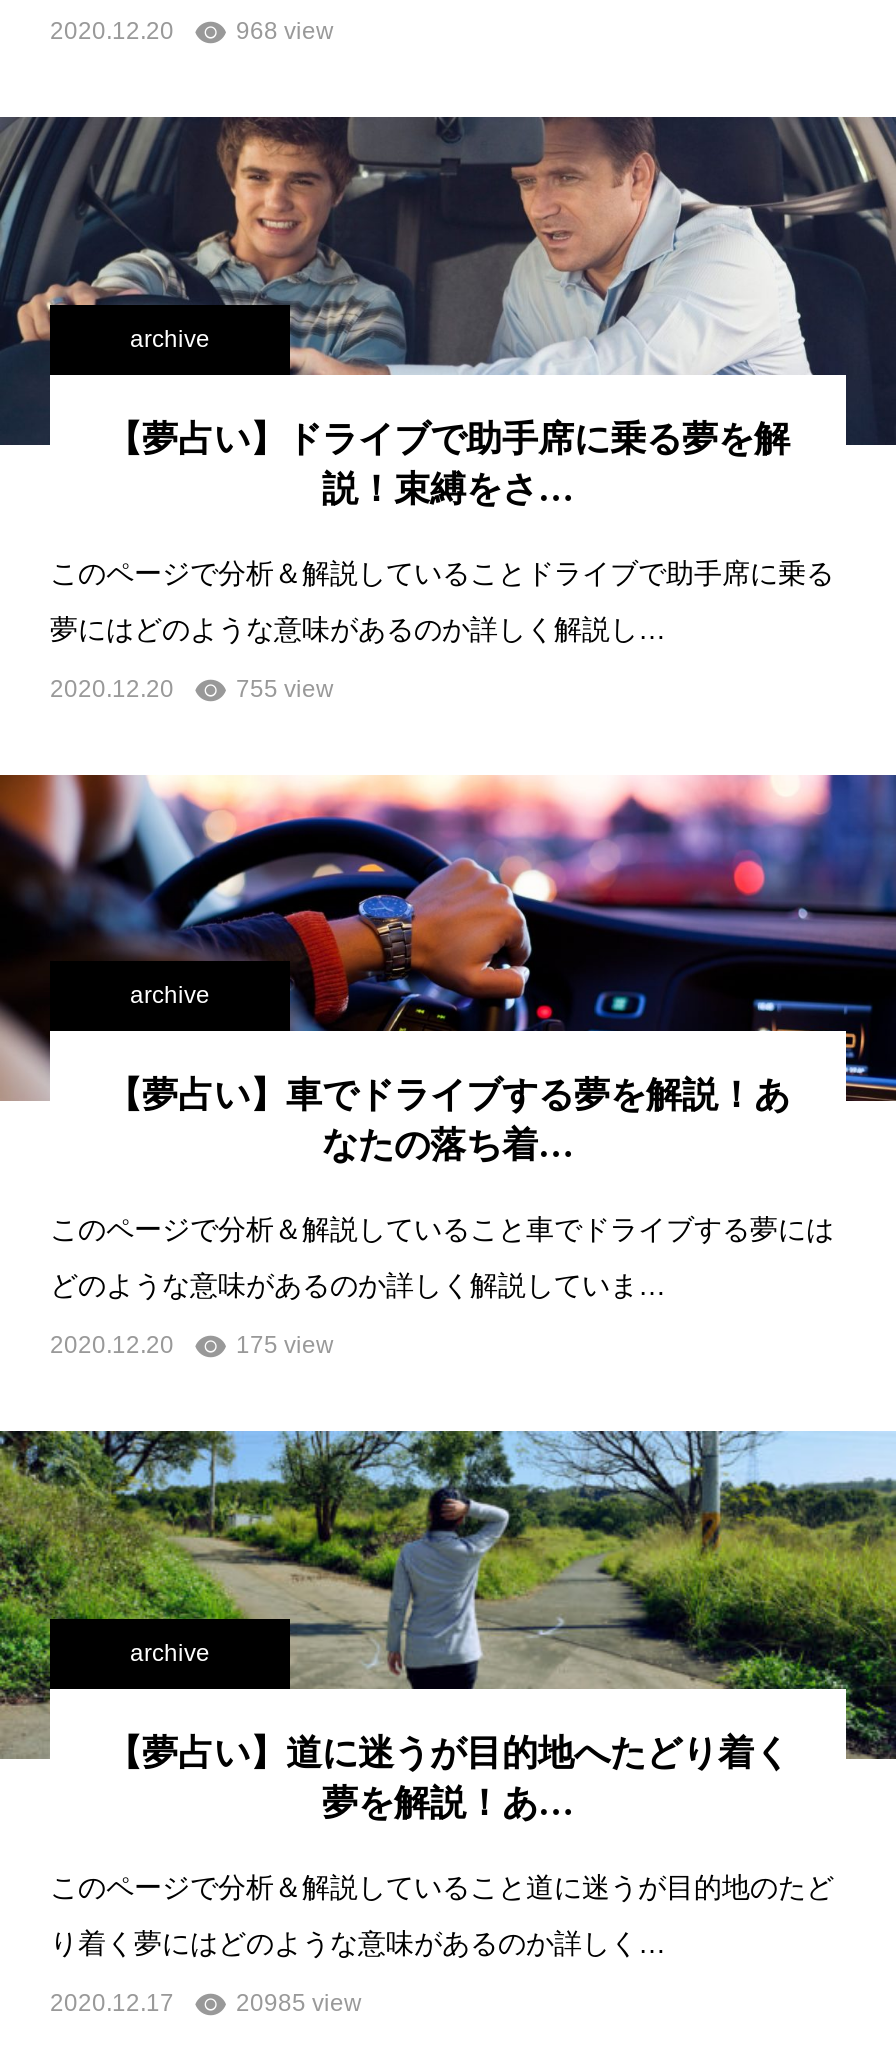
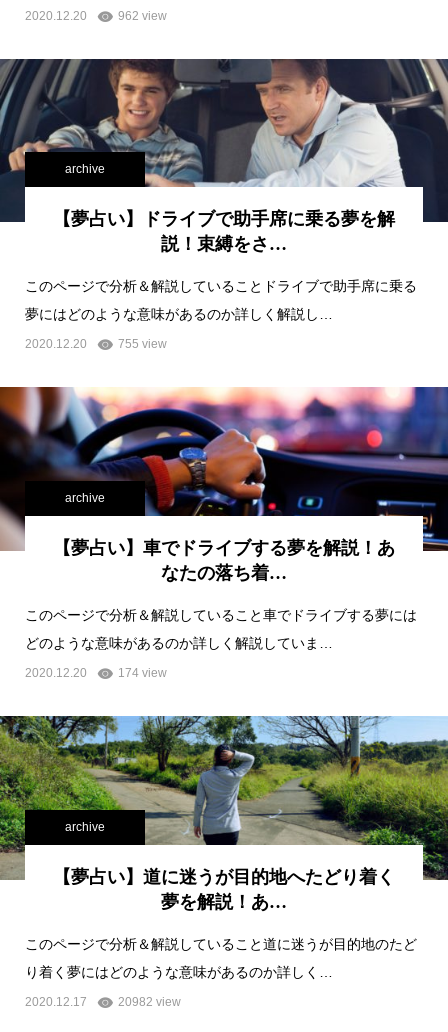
- 968 view
+ 962 view

- 175 view
+ 174 view

- 20985 view
+ 20982 view
